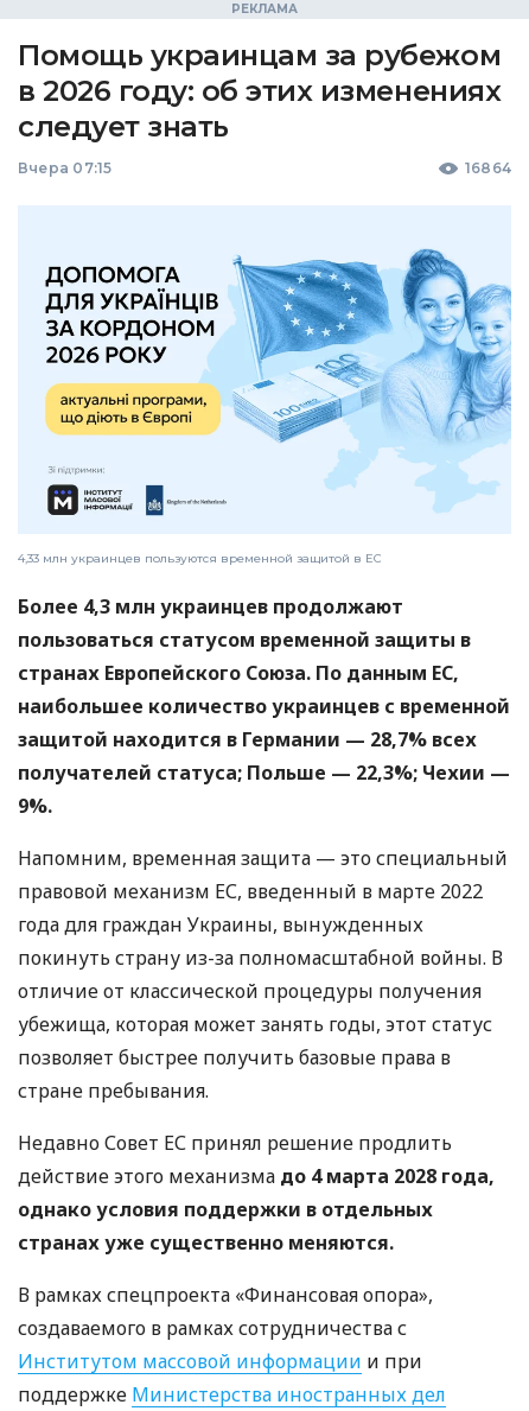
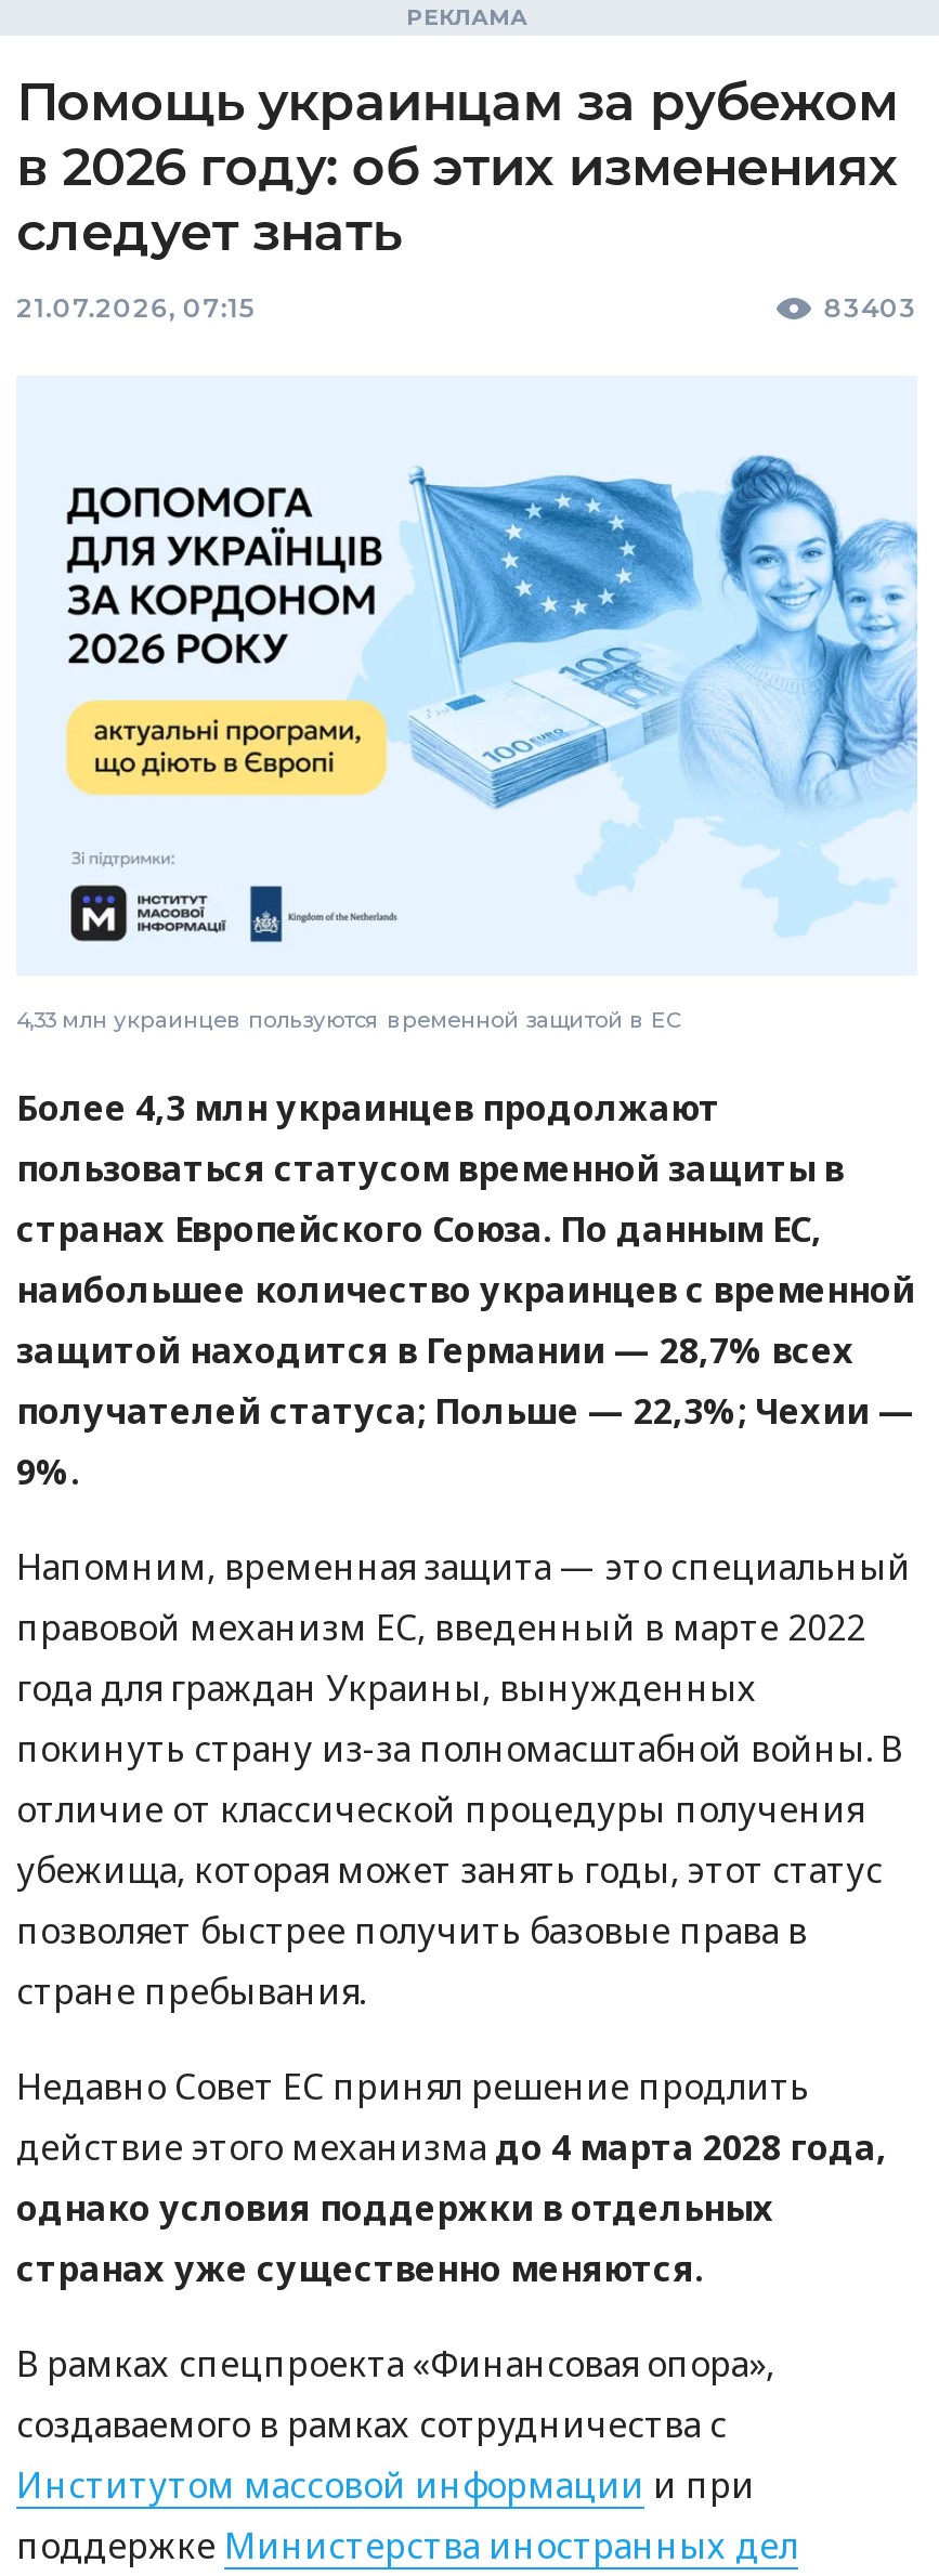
- Вчера 07:15
- 16864
+ 21.07.2026, 07:15
+ 83403
